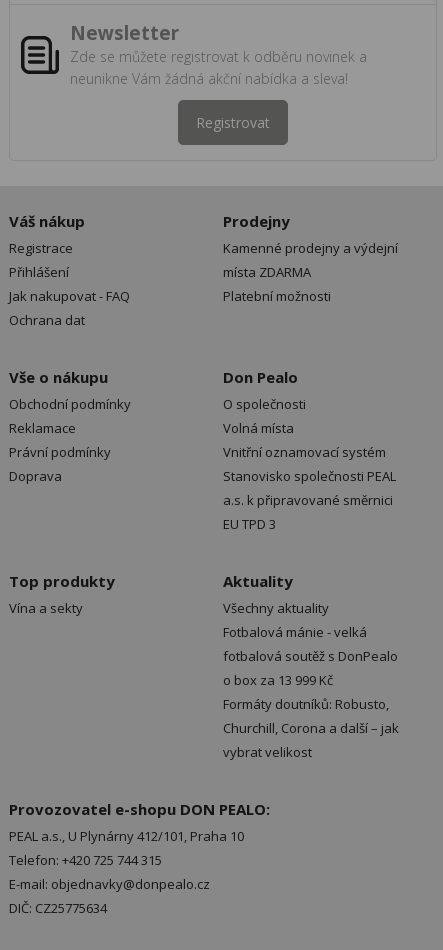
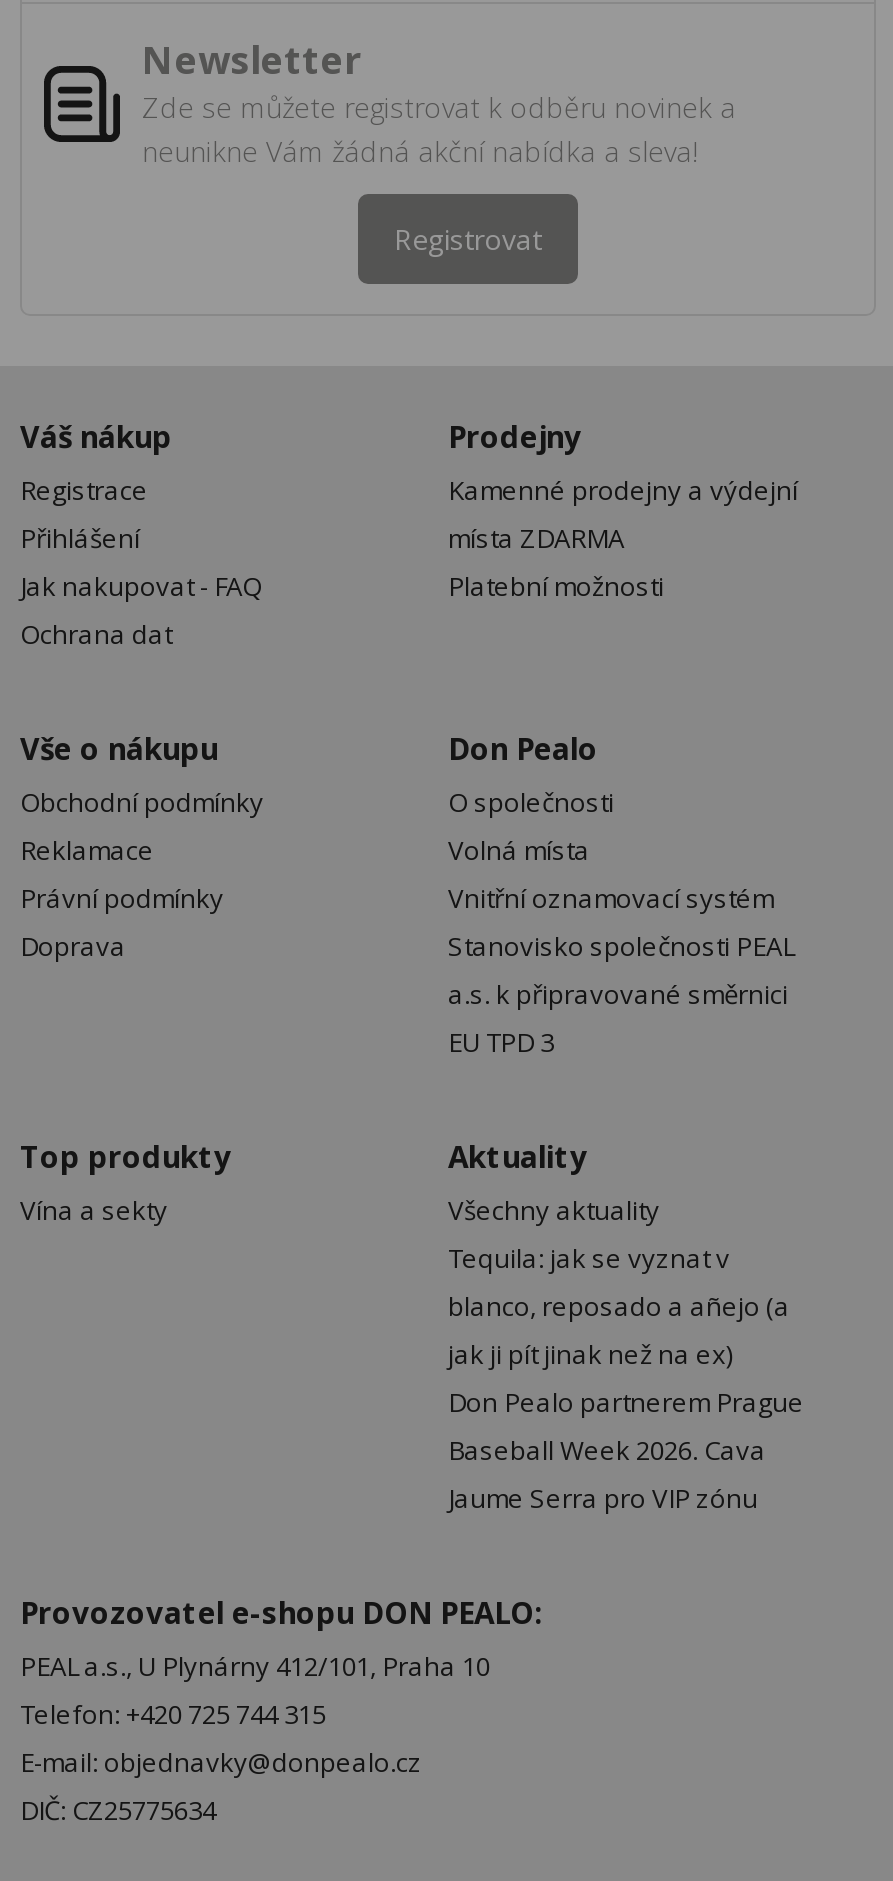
- Fotbalová mánie - velká
- fotbalová soutěž s DonPealo
- o box za 13 999 Kč
- Formáty doutníků: Robusto,
- Churchill, Corona a další – jak
- vybrat velikost
+ Tequila: jak se vyznat v
+ blanco, reposado a añejo (a
+ jak ji pít jinak než na ex)
+ Don Pealo partnerem Prague
+ Baseball Week 2026. Cava
+ Jaume Serra pro VIP zónu
